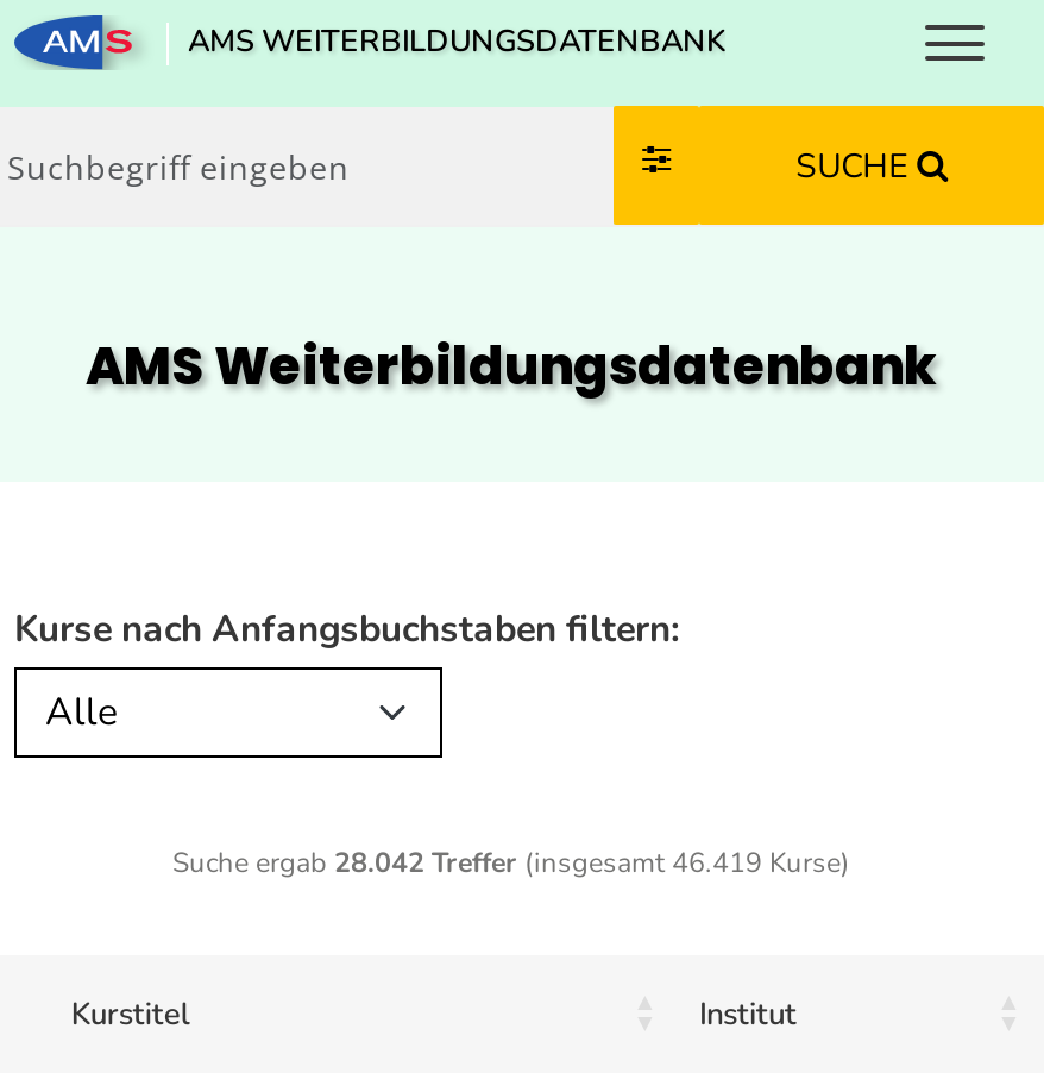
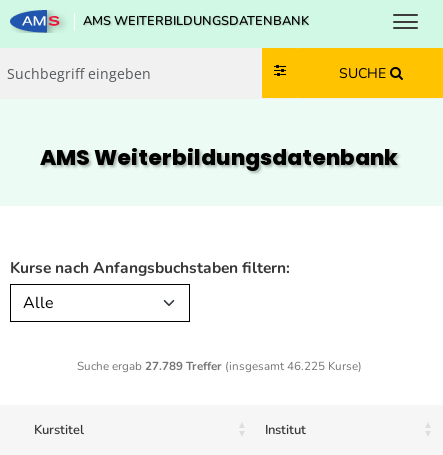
- Suche ergab 28.042 Treffer (insgesamt 46.419 Kurse)
+ Suche ergab 27.789 Treffer (insgesamt 46.225 Kurse)
